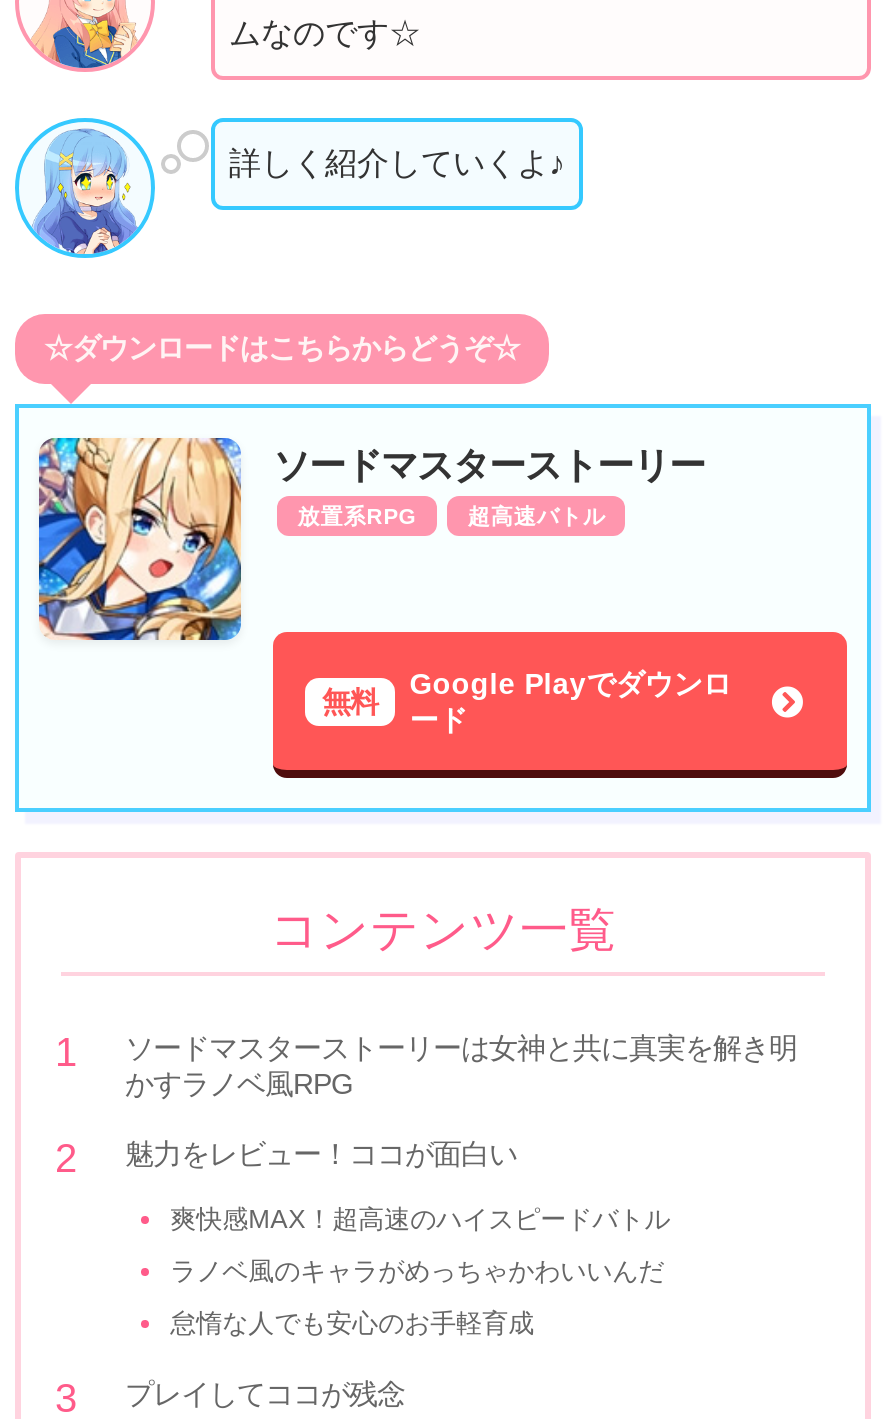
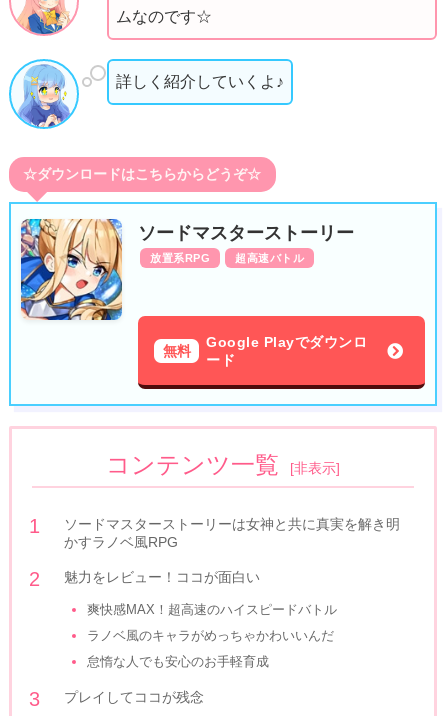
+ [非表示]
